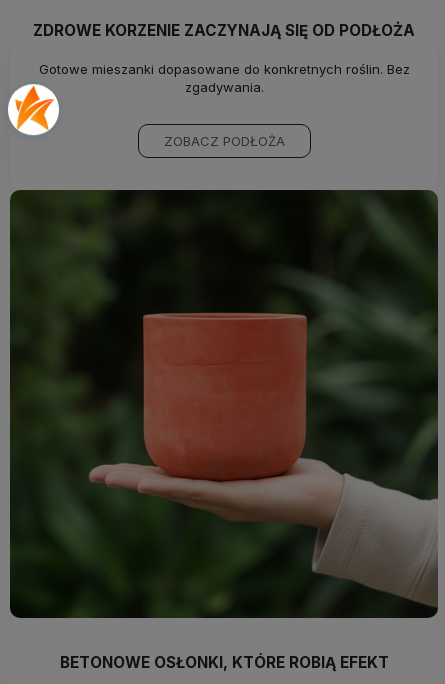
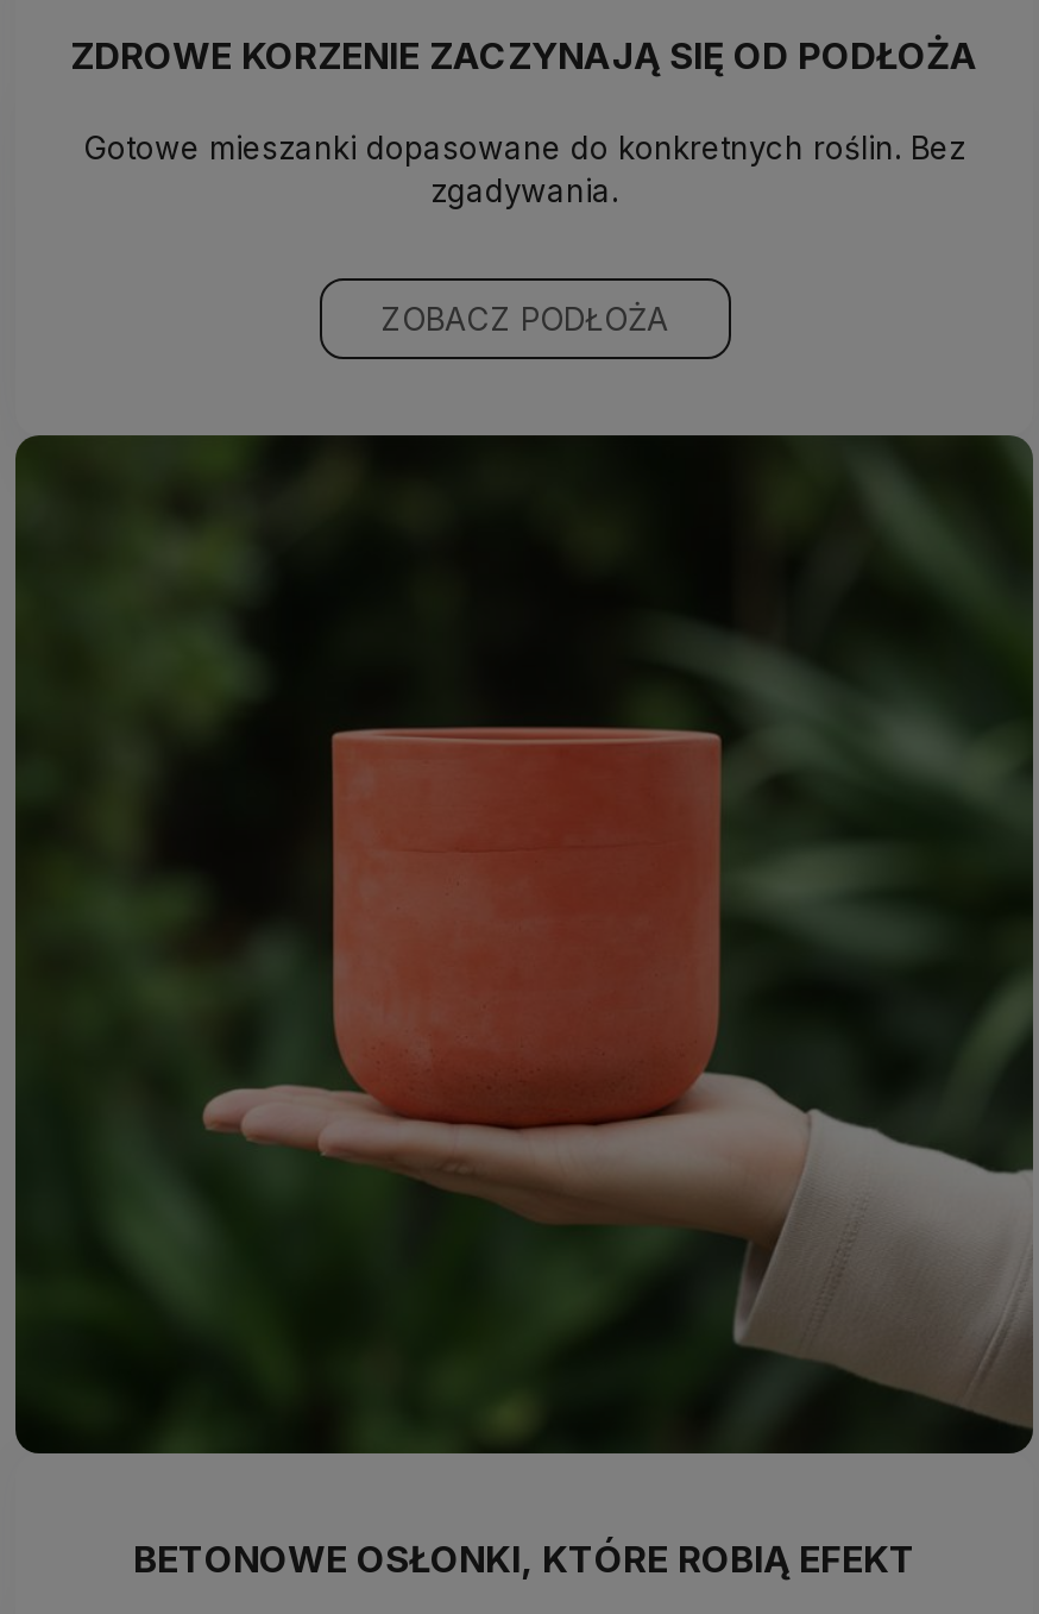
- [image]
